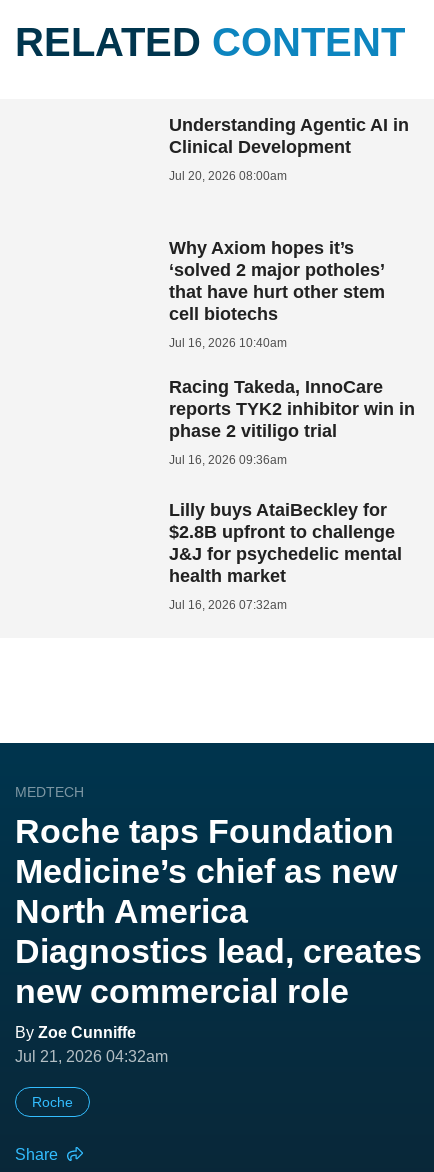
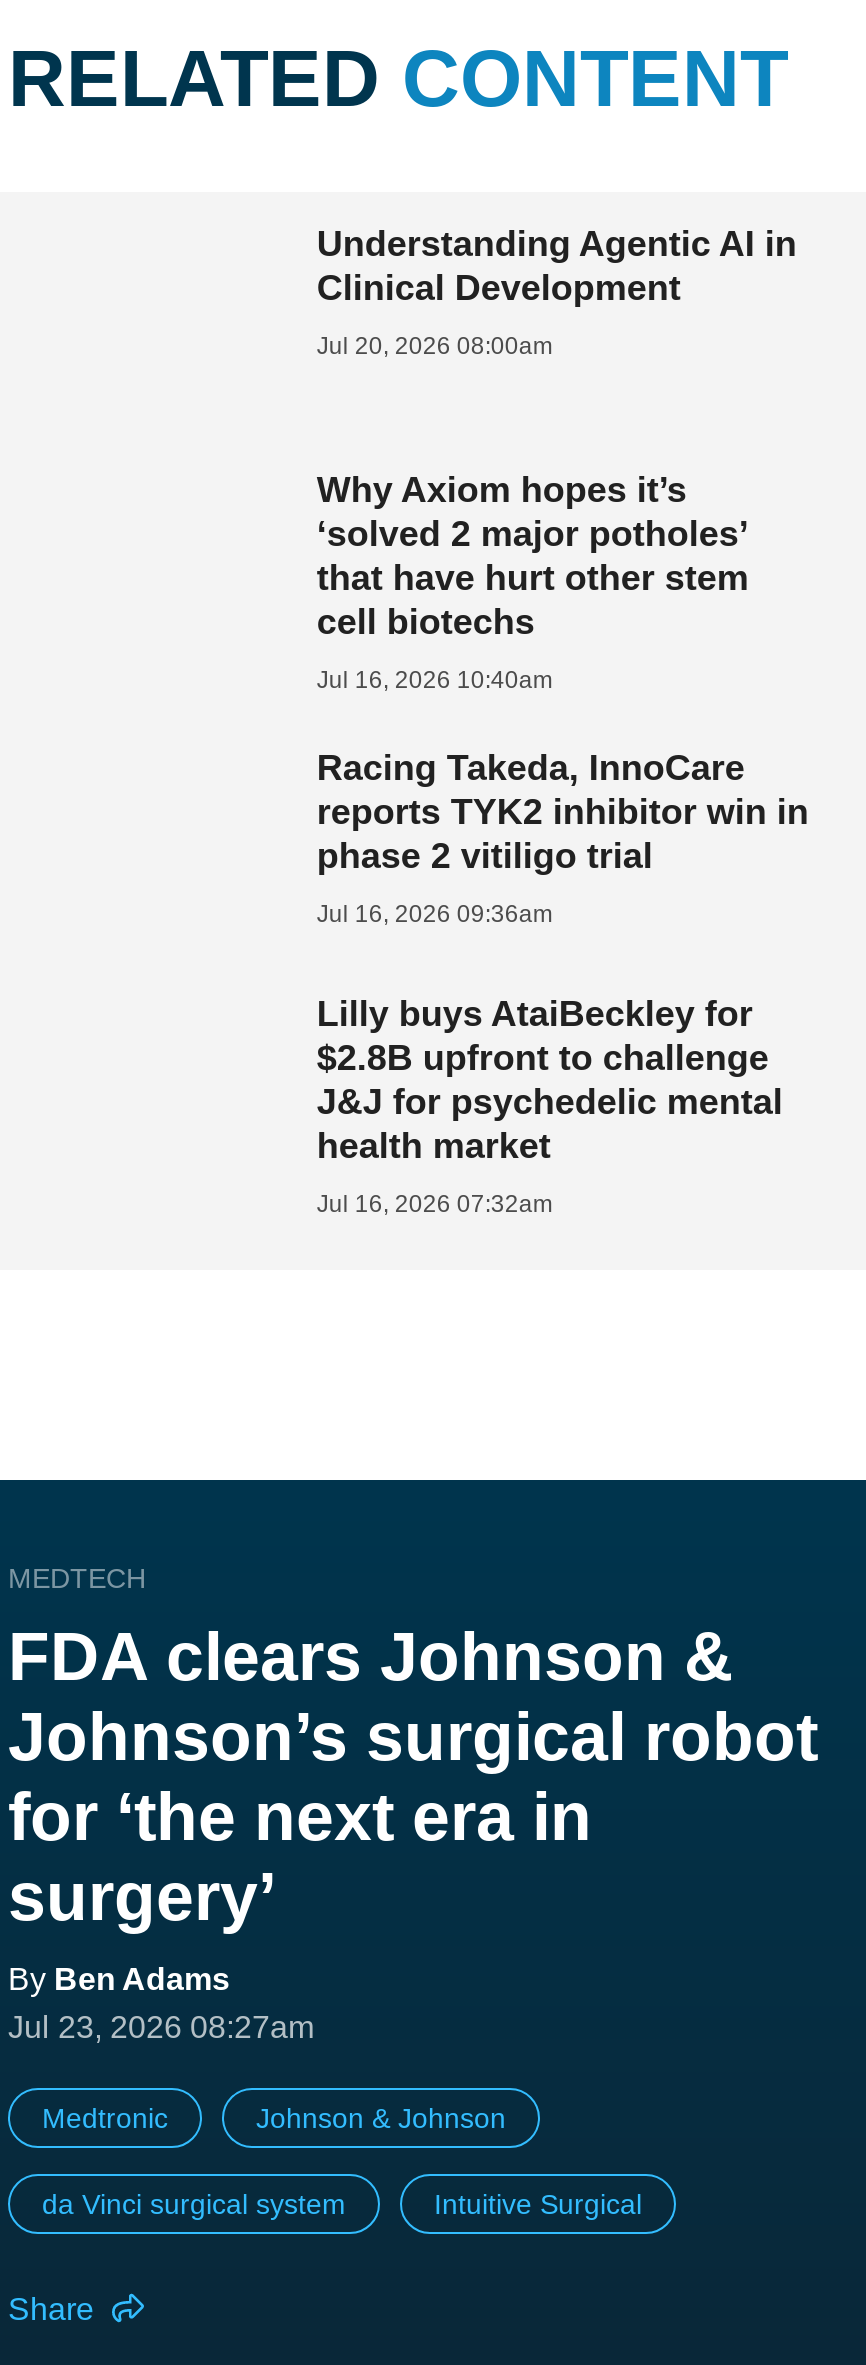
- Roche taps Foundation
- Medicine’s chief as new
- North America
- Diagnostics lead, creates
- new commercial role
- By Zoe Cunniffe
- Jul 21, 2026 04:32am
- Roche
+ FDA clears Johnson &
+ Johnson’s surgical robot
+ for ‘the next era in
+ surgery’
+ By Ben Adams
+ Jul 23, 2026 08:27am
+ Medtronic
+ Johnson & Johnson
+ da Vinci surgical system
+ Intuitive Surgical
